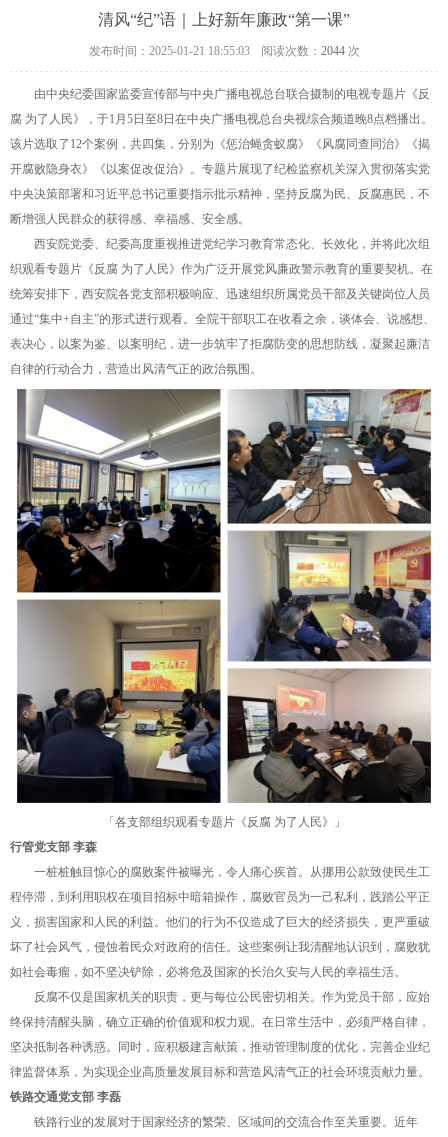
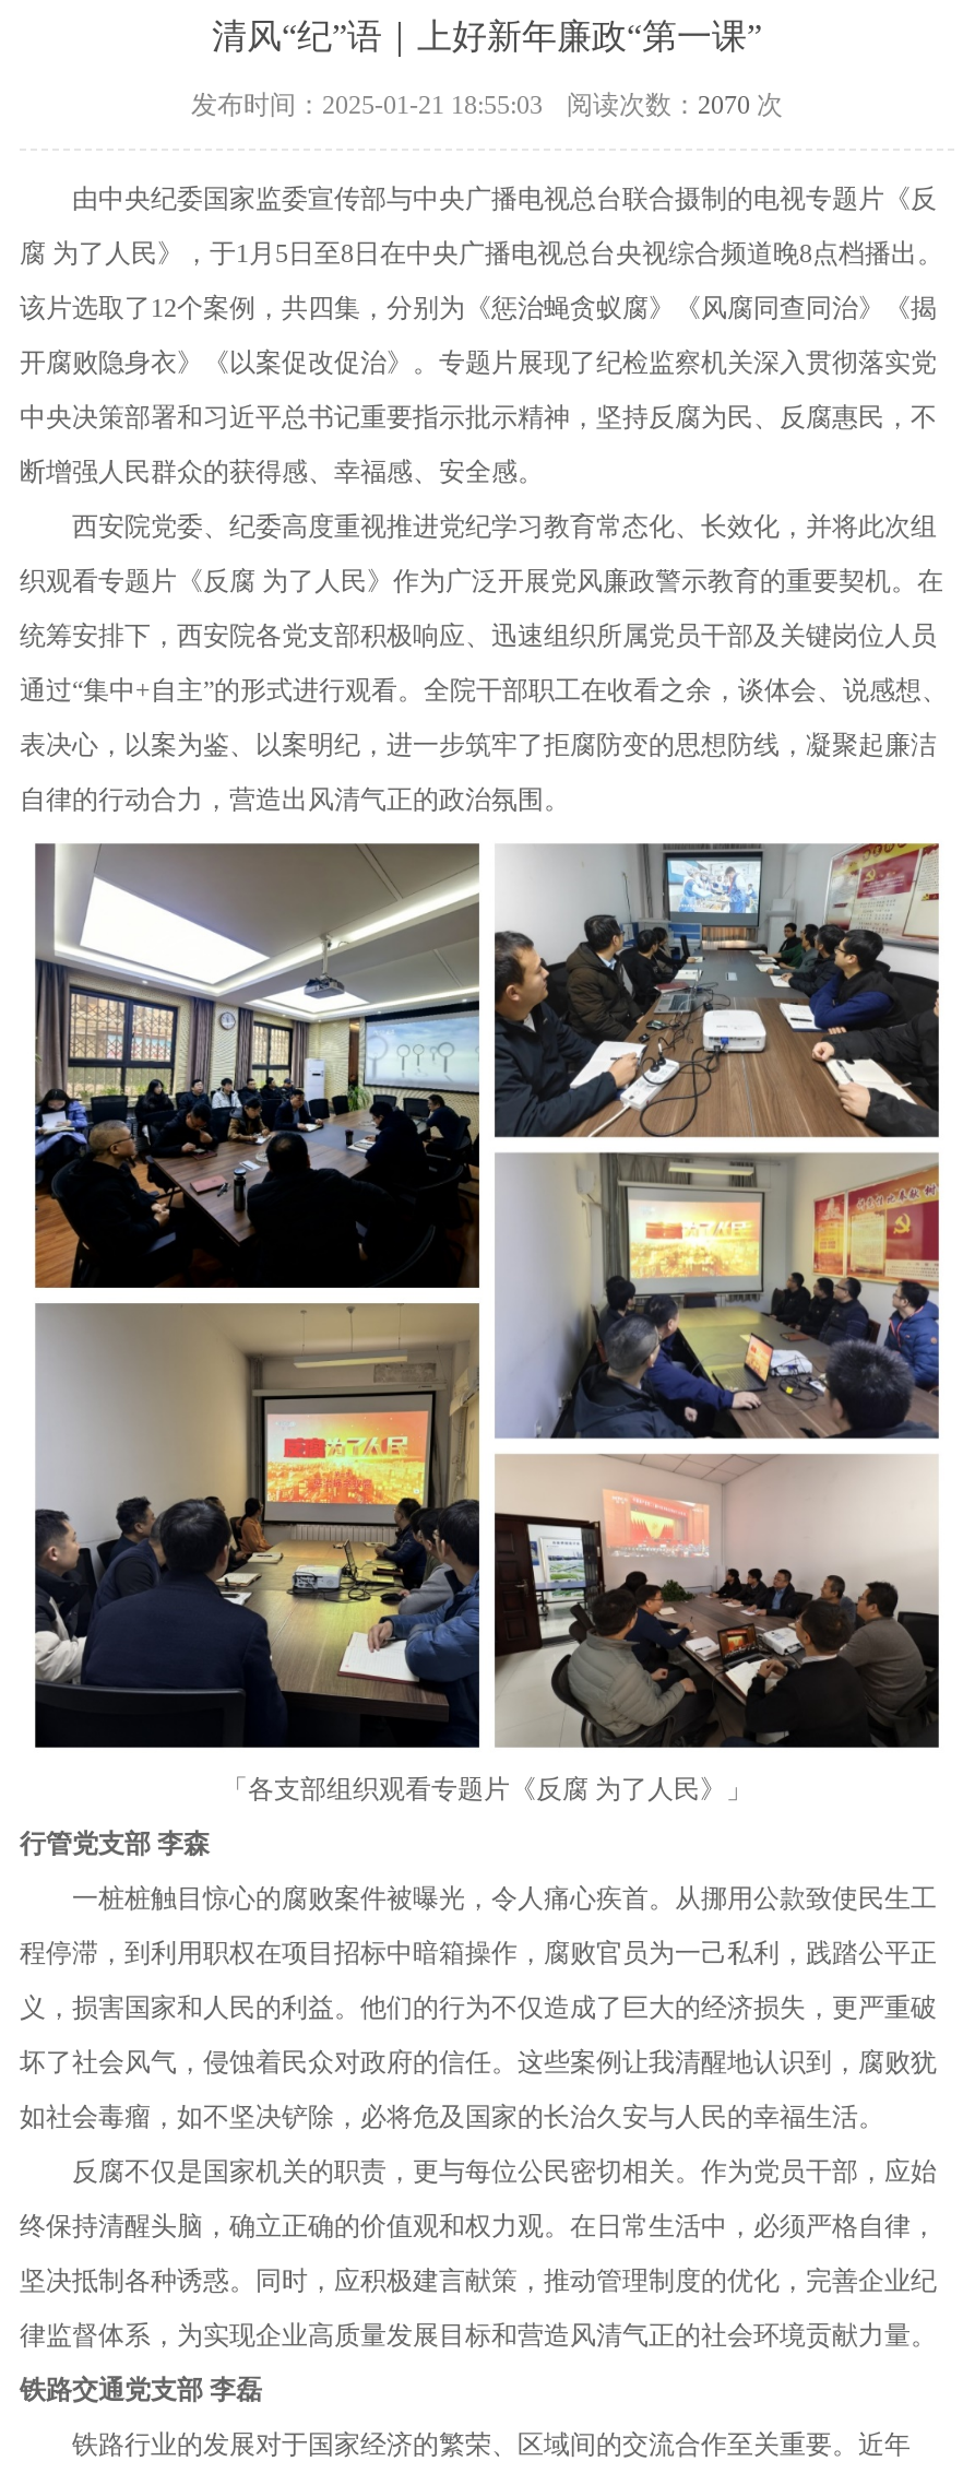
- 发布时间：2025-01-21 18:55:03 阅读次数：2044 次
+ 发布时间：2025-01-21 18:55:03 阅读次数：2070 次
